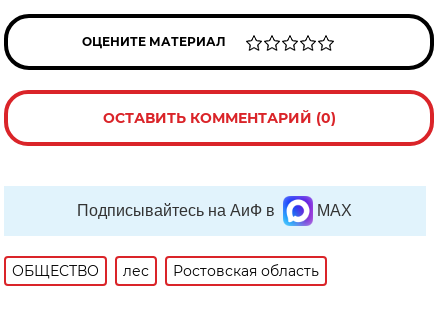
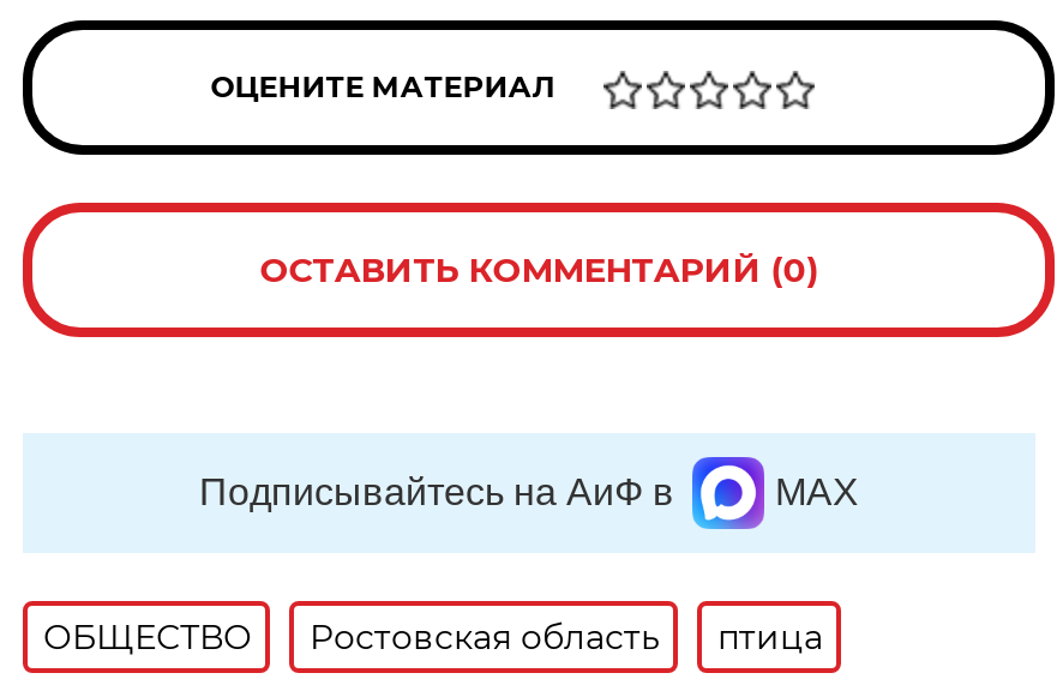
- лес

+ птица
